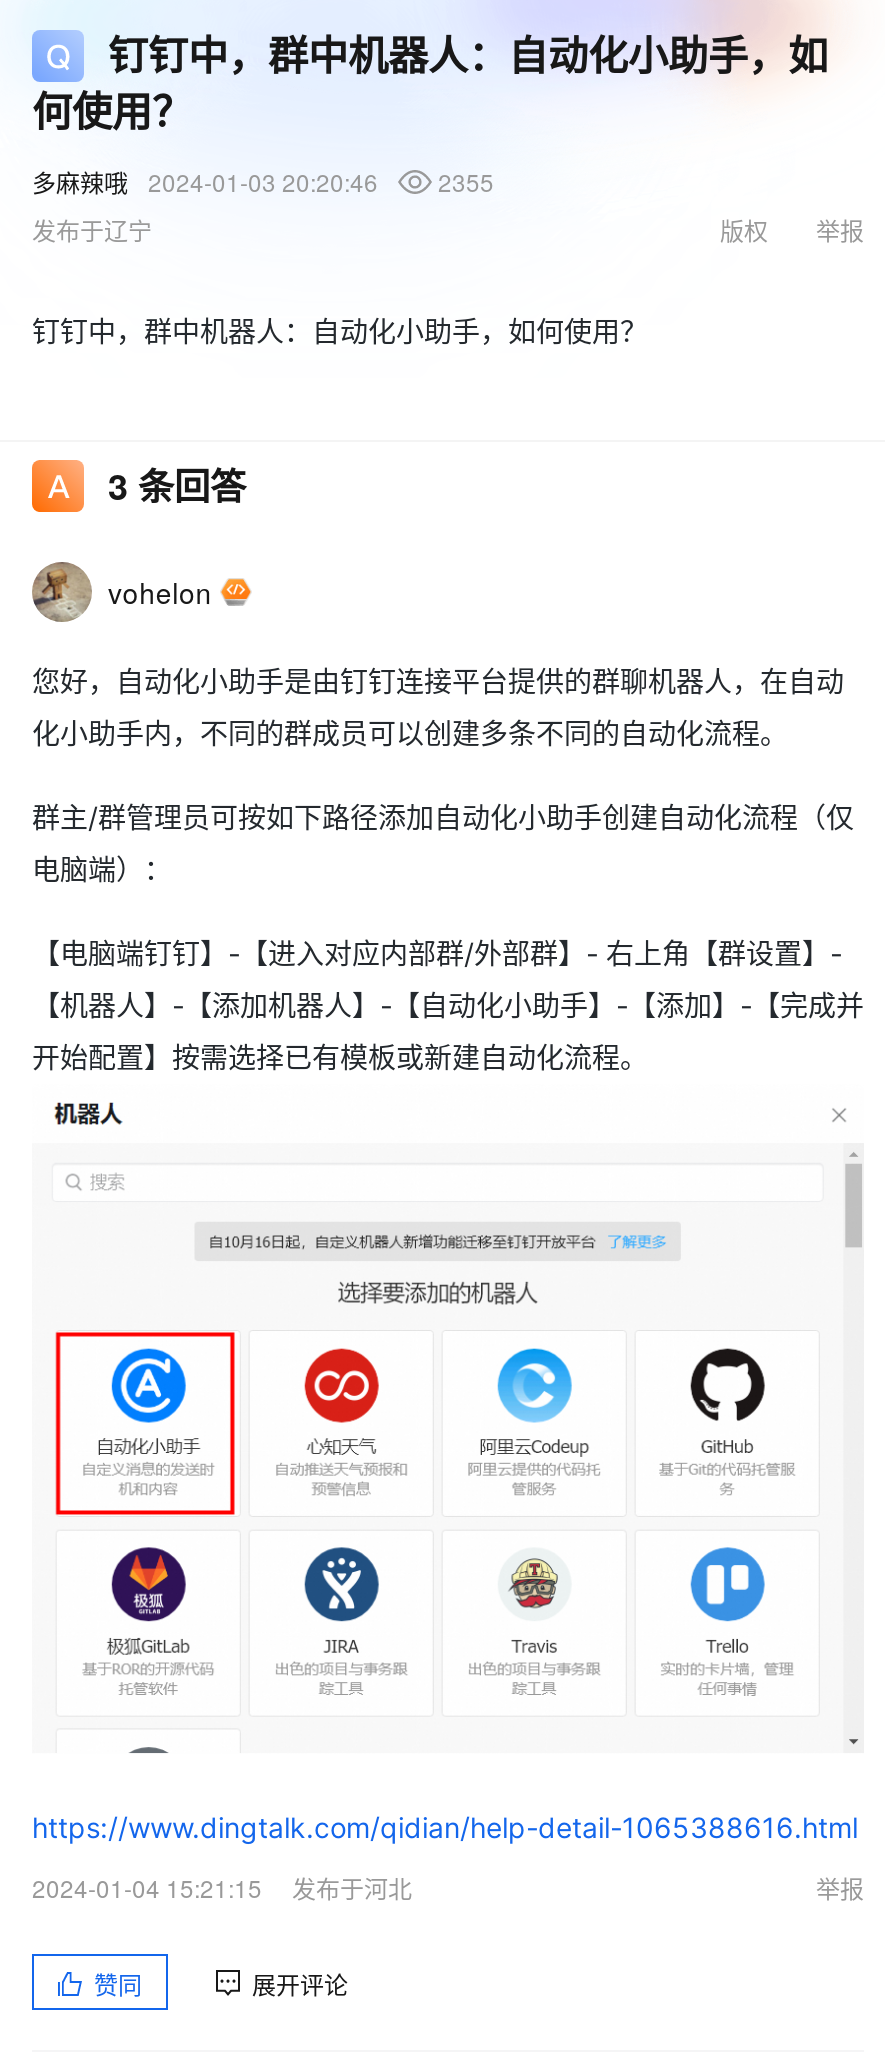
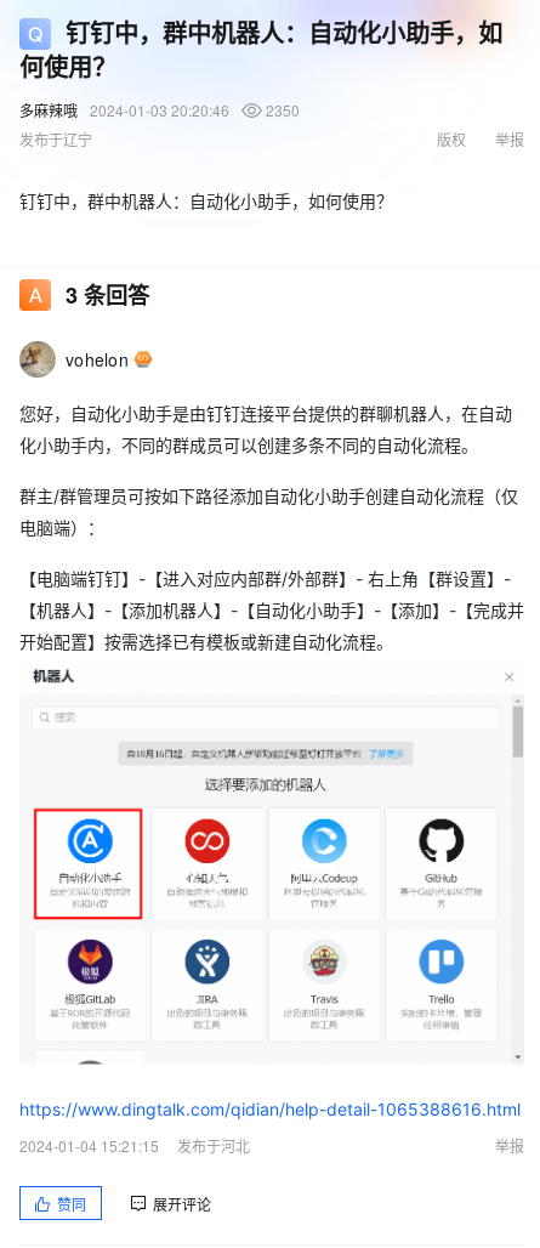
- 多麻辣哦 2024-01-03 20:20:46 2355
+ 多麻辣哦 2024-01-03 20:20:46 2350
